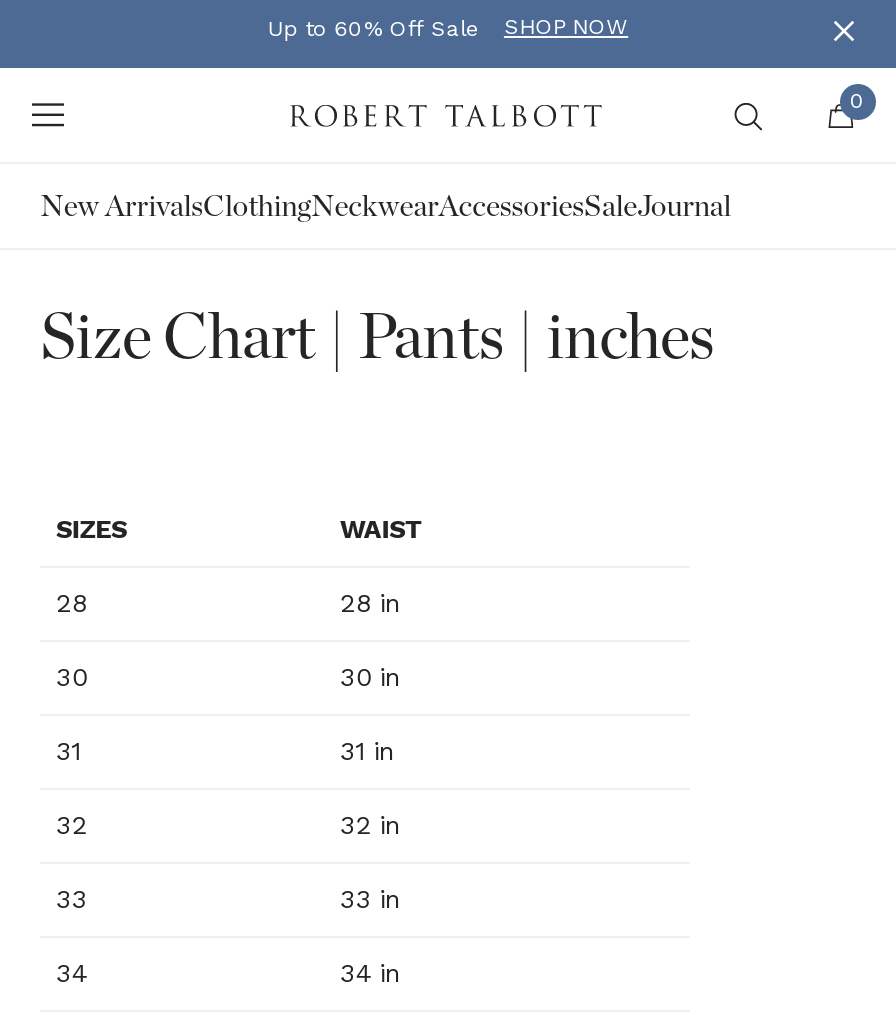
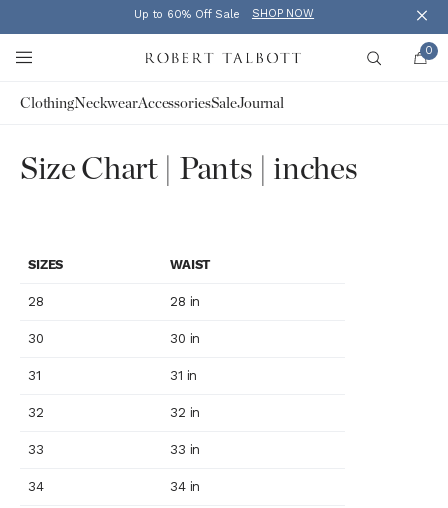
- New ArrivalsClothingNeckwearAccessoriesSaleJournal
+ ClothingNeckwearAccessoriesSaleJournal
